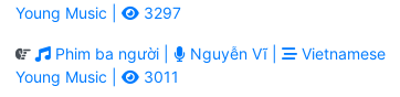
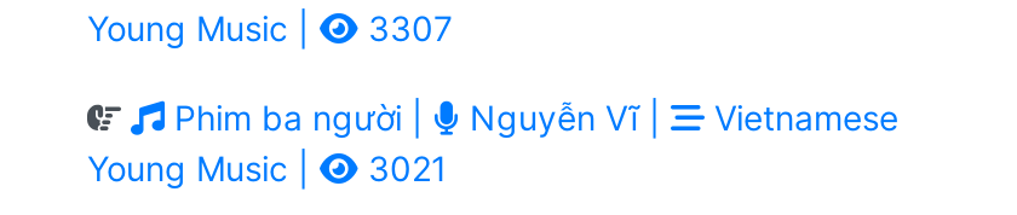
- 3297
+ 3307

- 3011
+ 3021
